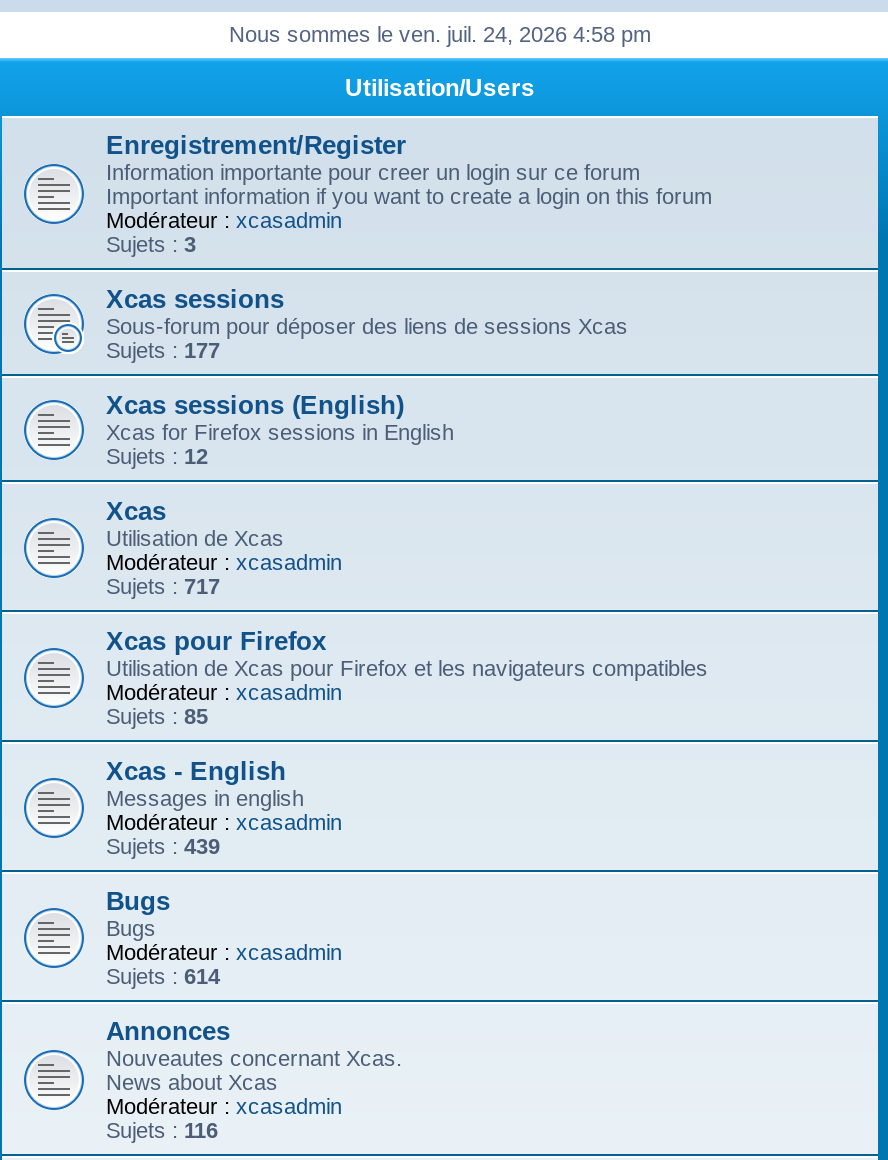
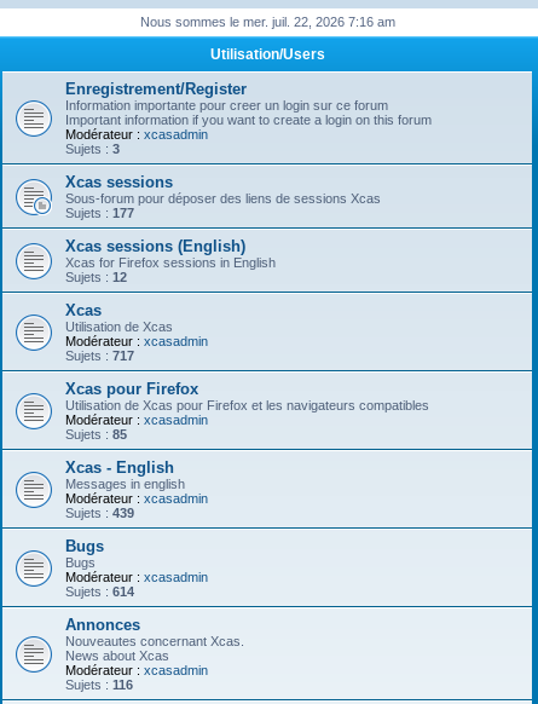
- Nous sommes le ven. juil. 24, 2026 4:58 pm
+ Nous sommes le mer. juil. 22, 2026 7:16 am
